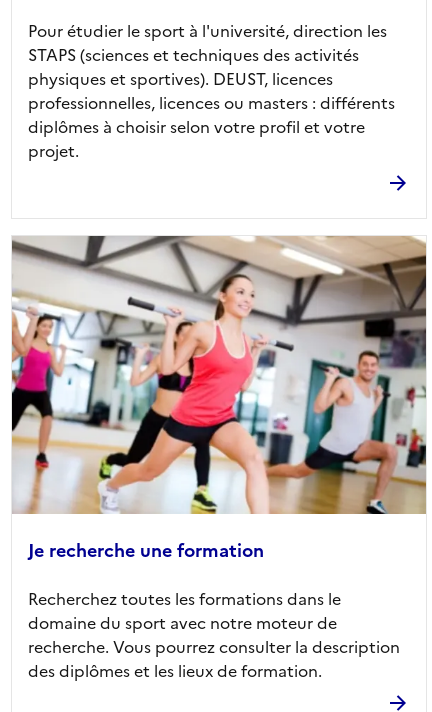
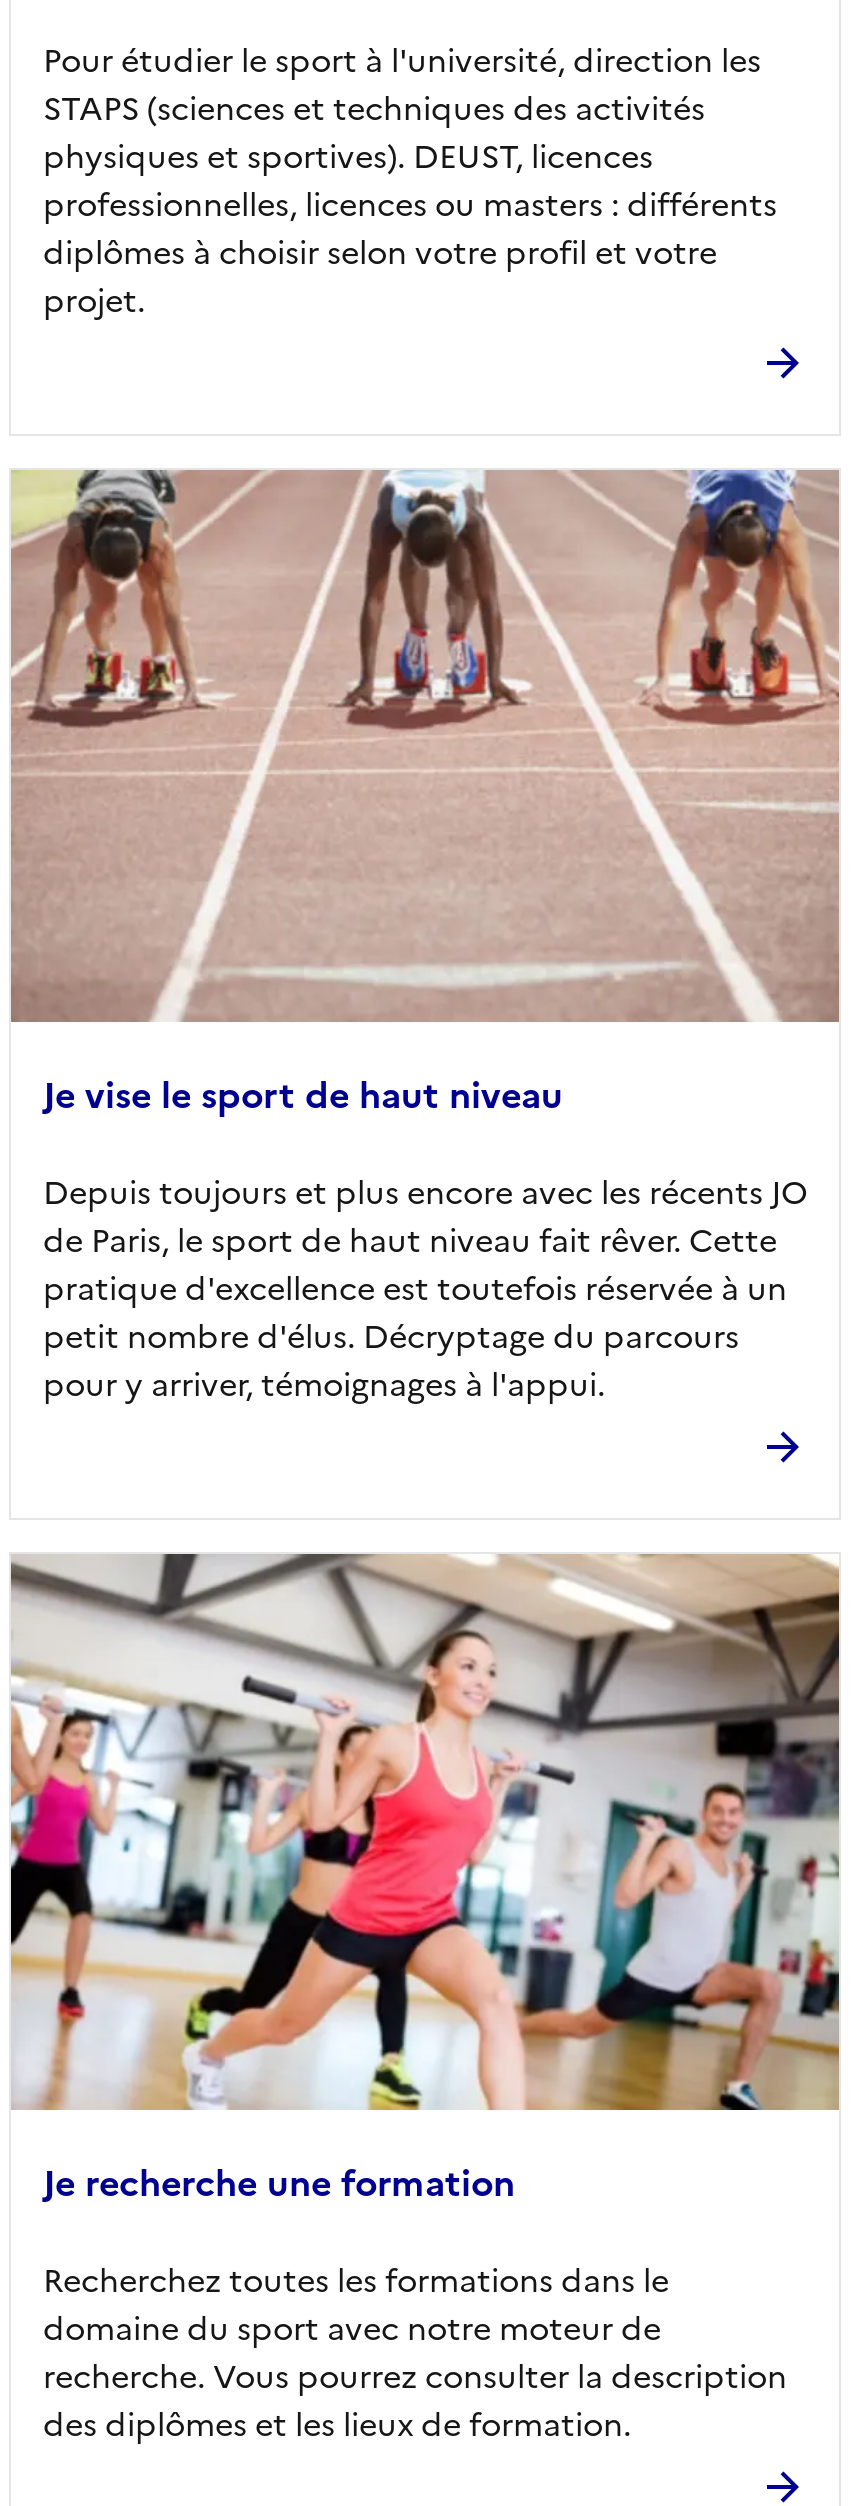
+ [image]
+ Je vise le sport de haut niveau
+ Depuis toujours et plus encore avec les récents JO
+ de Paris, le sport de haut niveau fait rêver. Cette
+ pratique d'excellence est toutefois réservée à un
+ petit nombre d'élus. Décryptage du parcours
+ pour y arriver, témoignages à l'appui.
